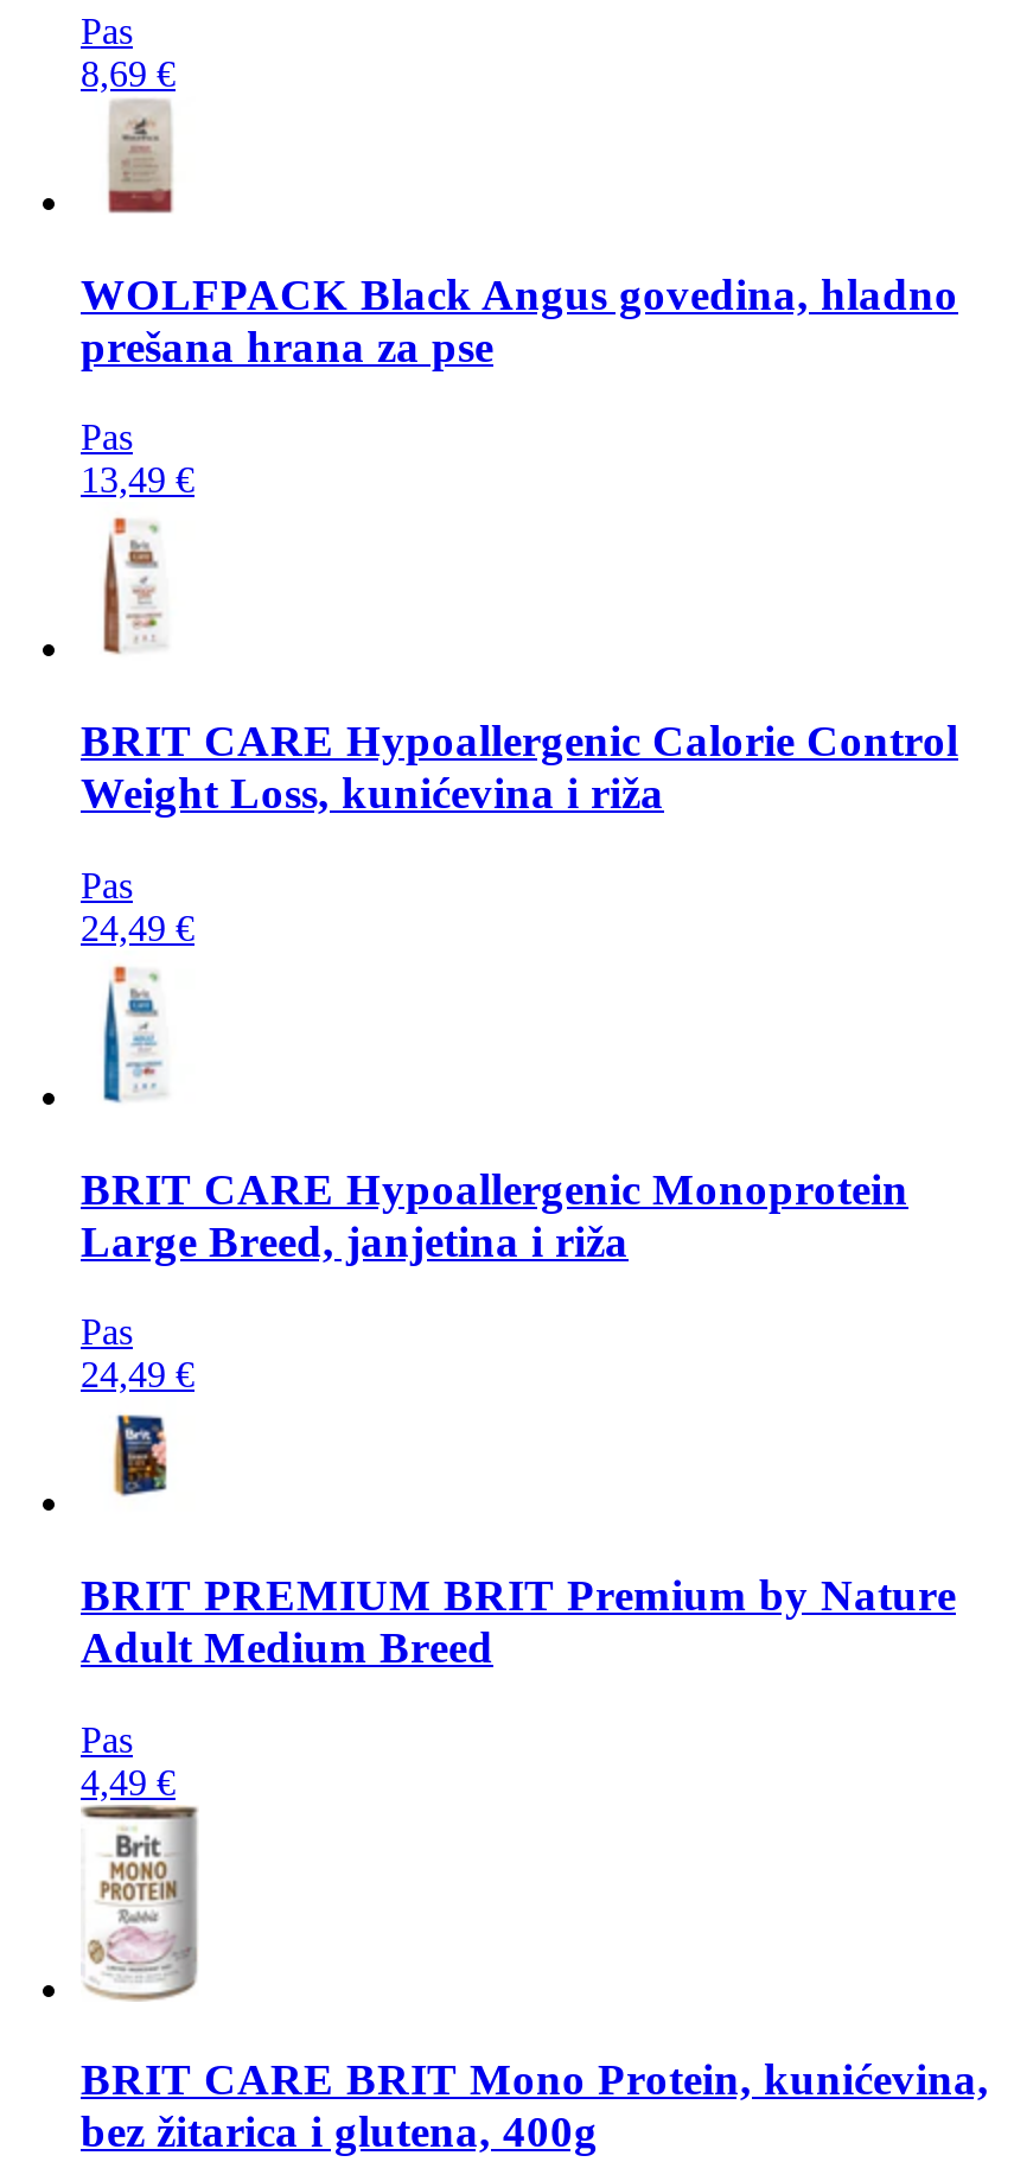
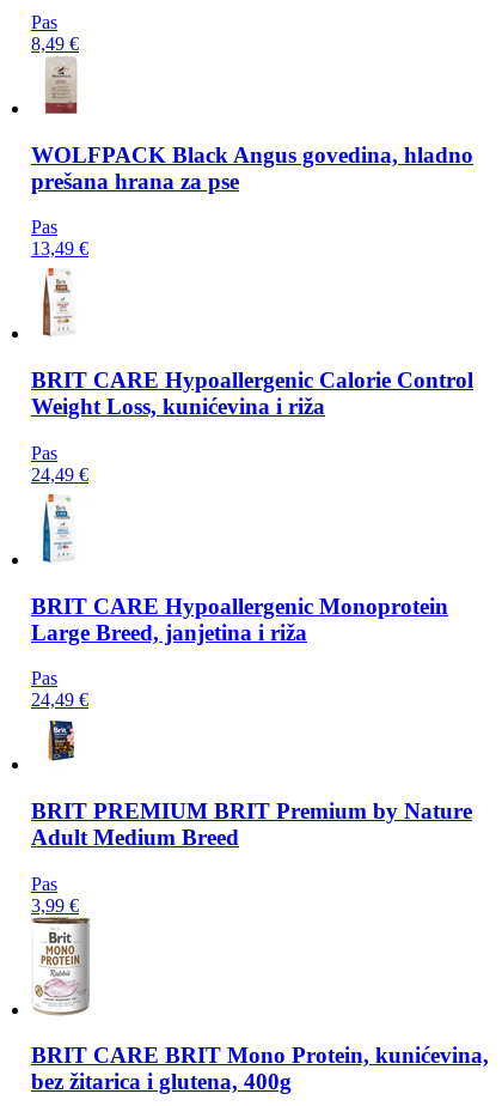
- 8,69 €
+ 8,49 €

- 4,49 €
+ 3,99 €
